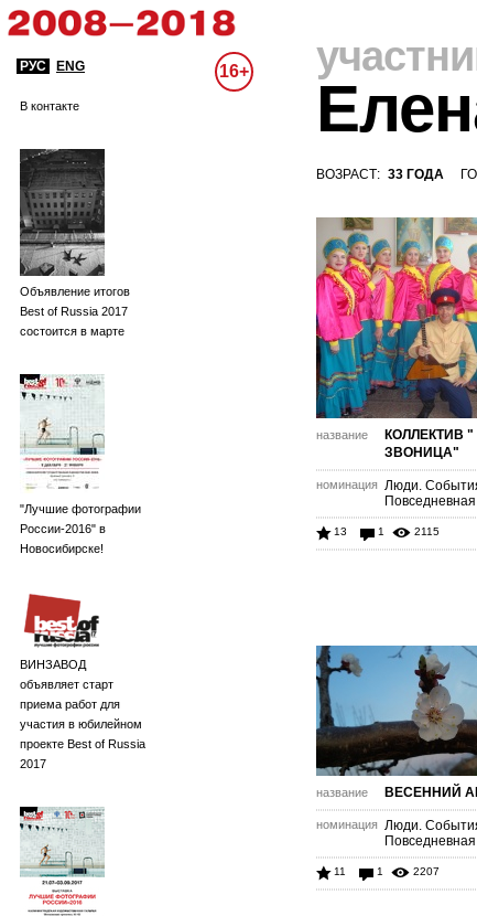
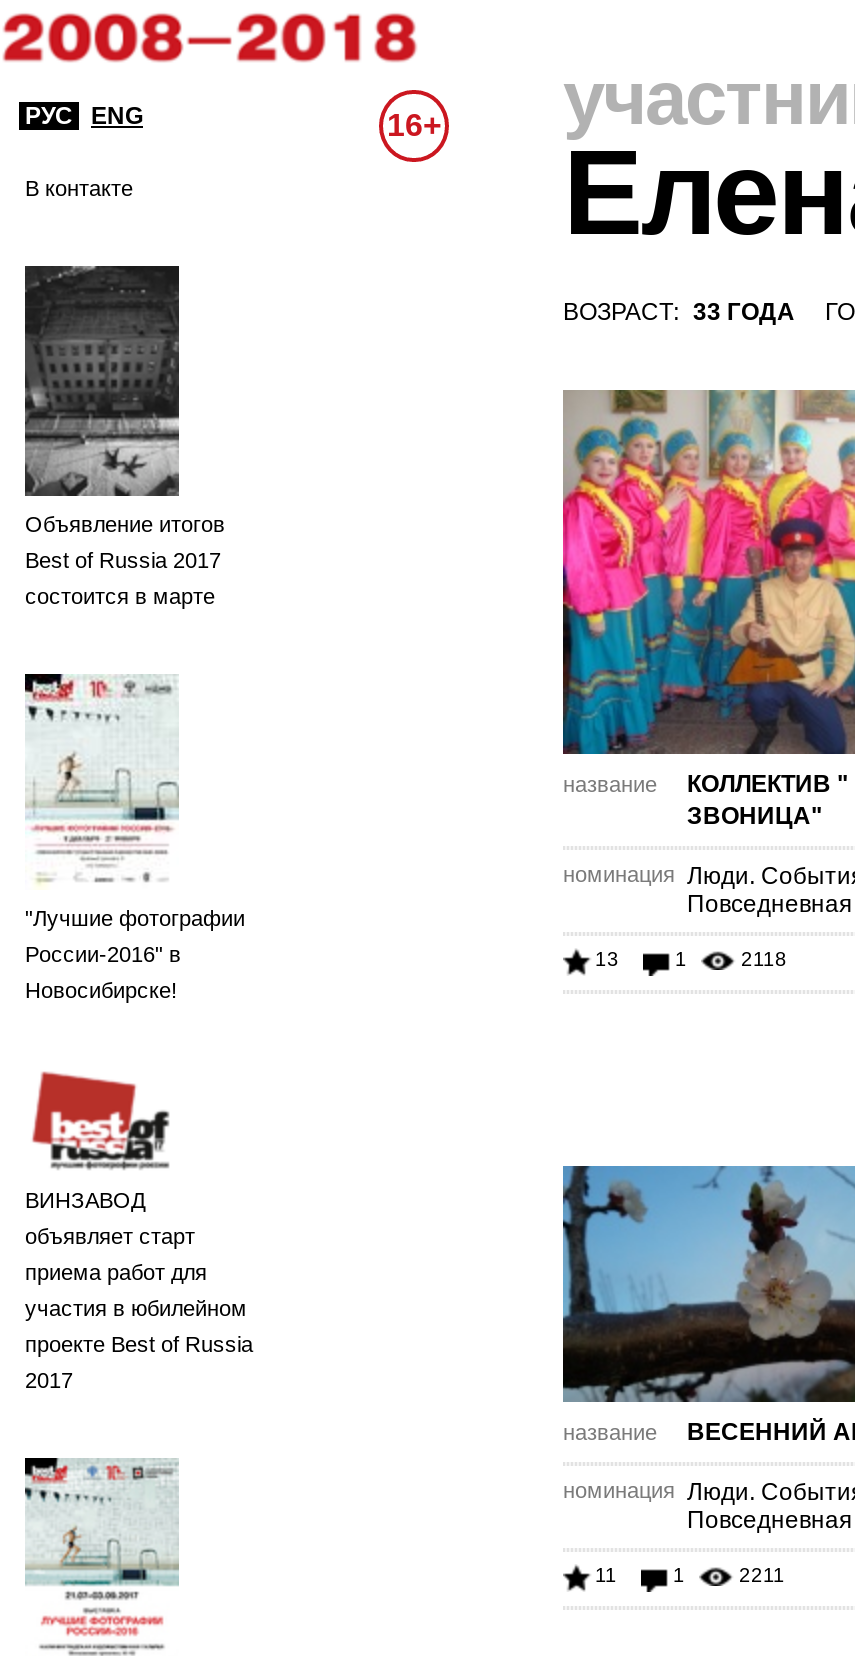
- 2115
+ 2118

- 2207
+ 2211
